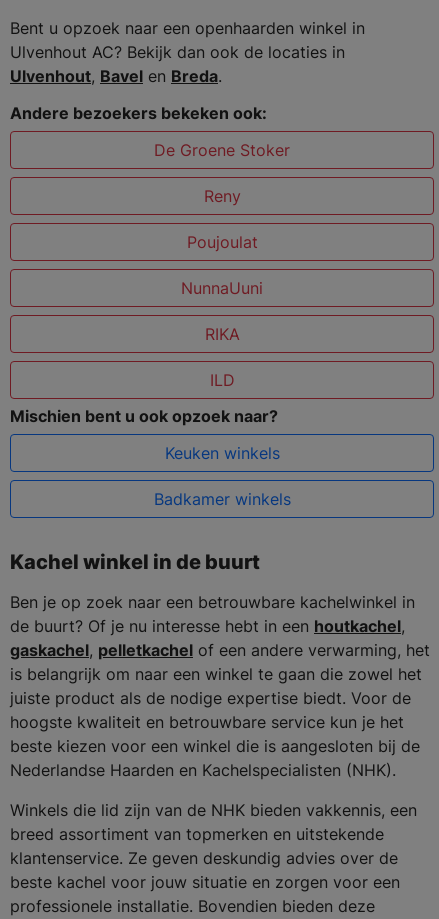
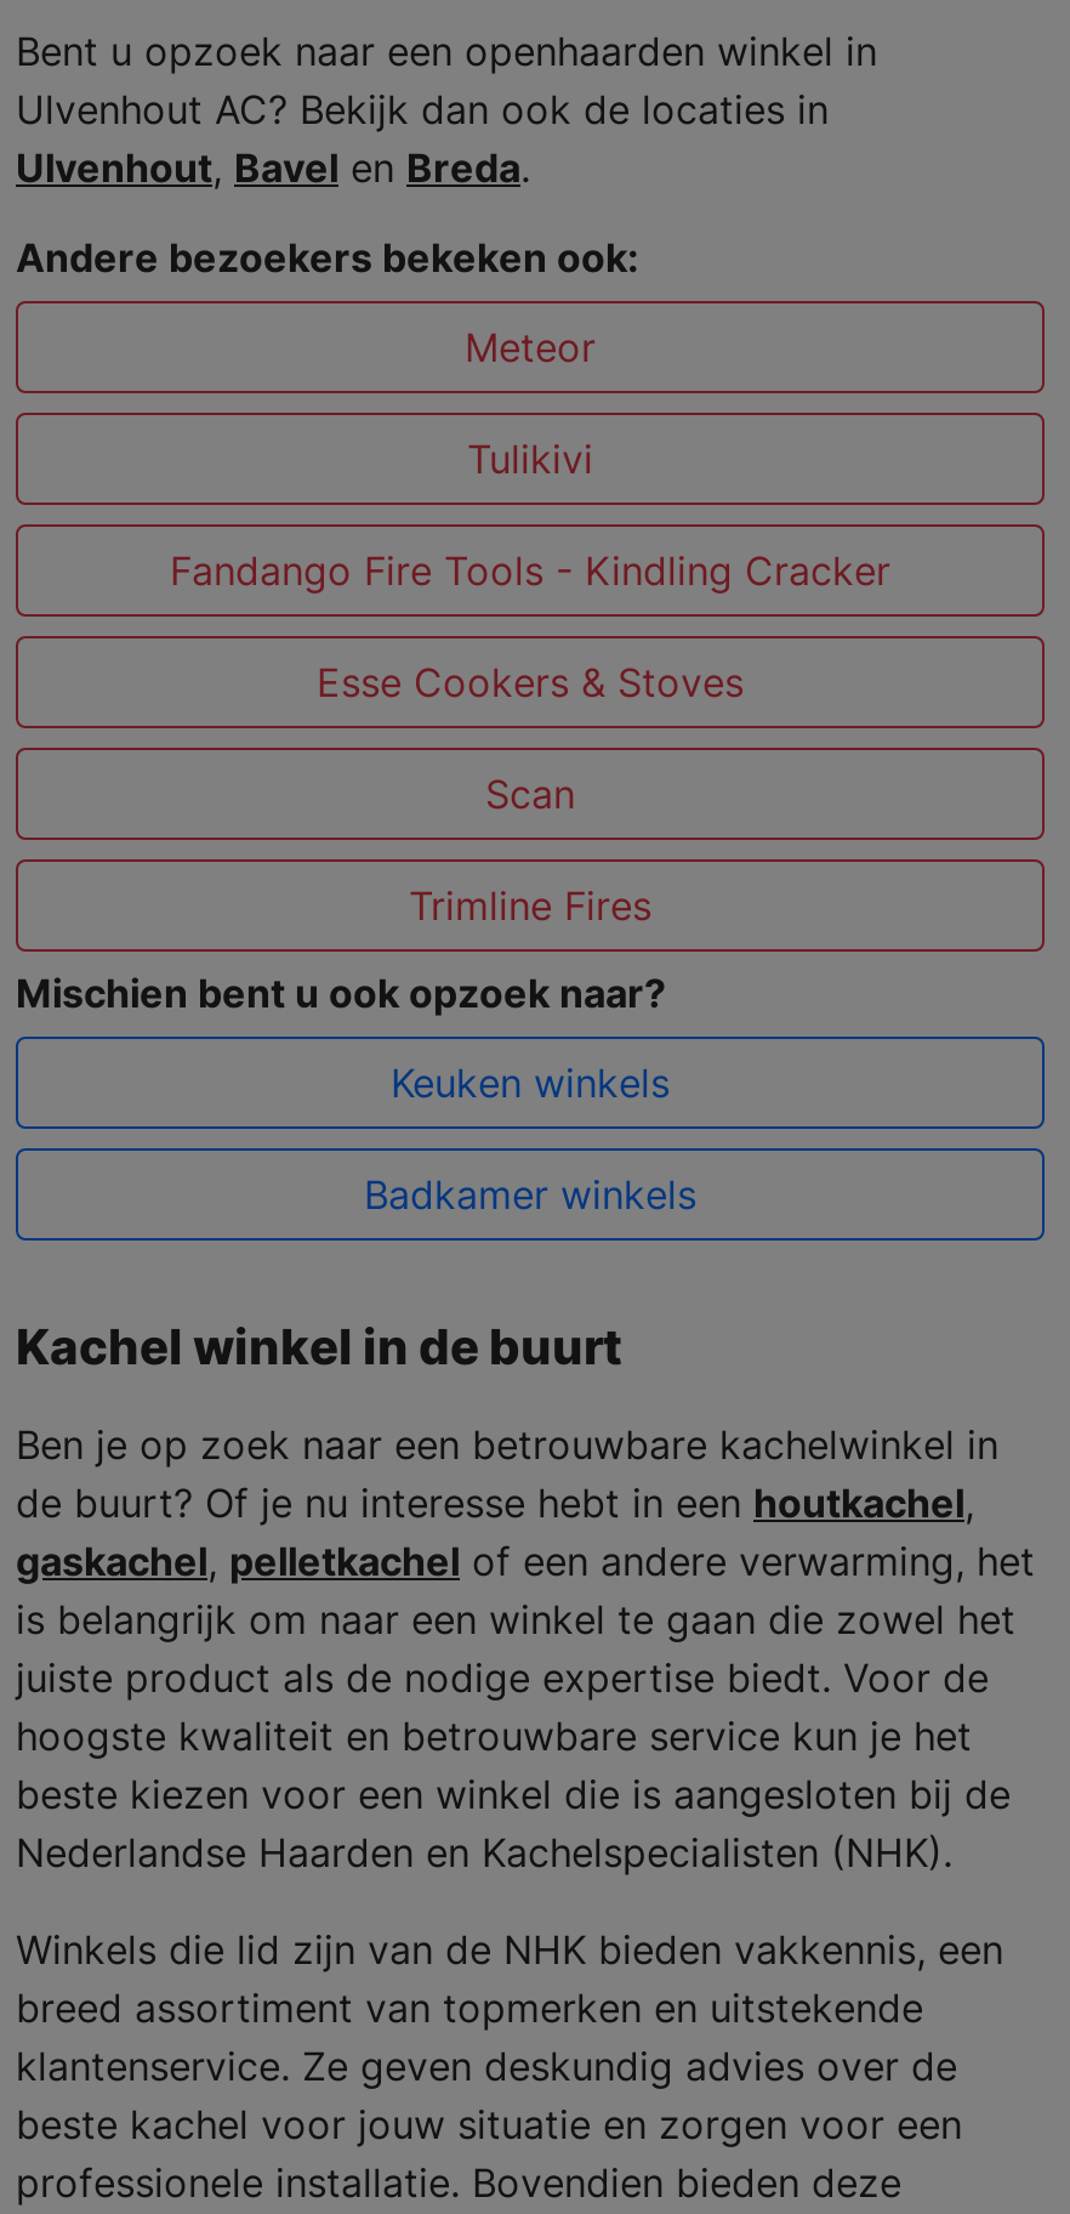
- De Groene Stoker
+ Meteor

- Reny
+ Tulikivi

- Poujoulat
+ Fandango Fire Tools - Kindling Cracker

- NunnaUuni
+ Esse Cookers & Stoves

- RIKA
+ Scan

- ILD
+ Trimline Fires
